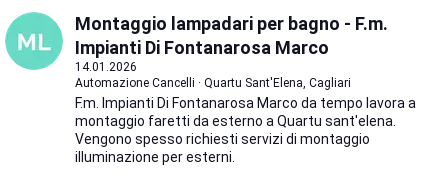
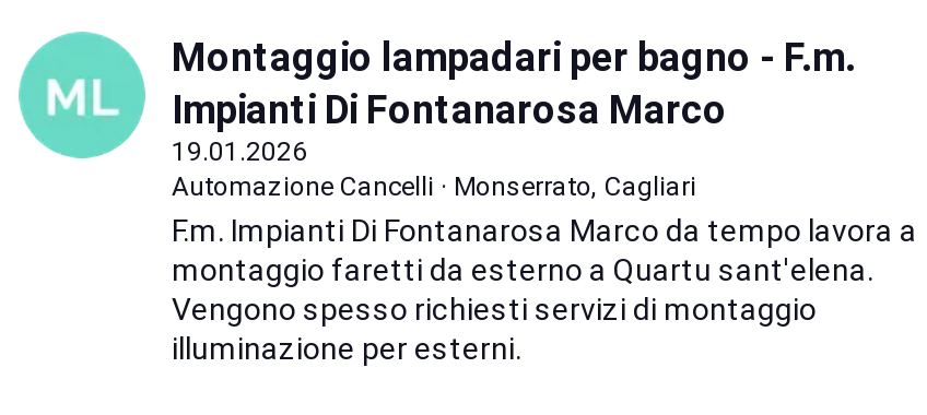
- 14.01.2026
- Automazione Cancelli · Quartu Sant'Elena, Cagliari
+ 19.01.2026
+ Automazione Cancelli · Monserrato, Cagliari
